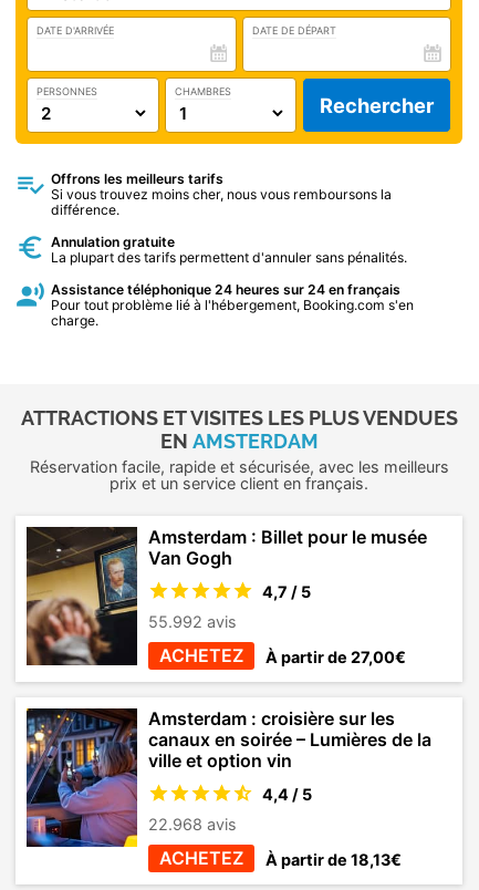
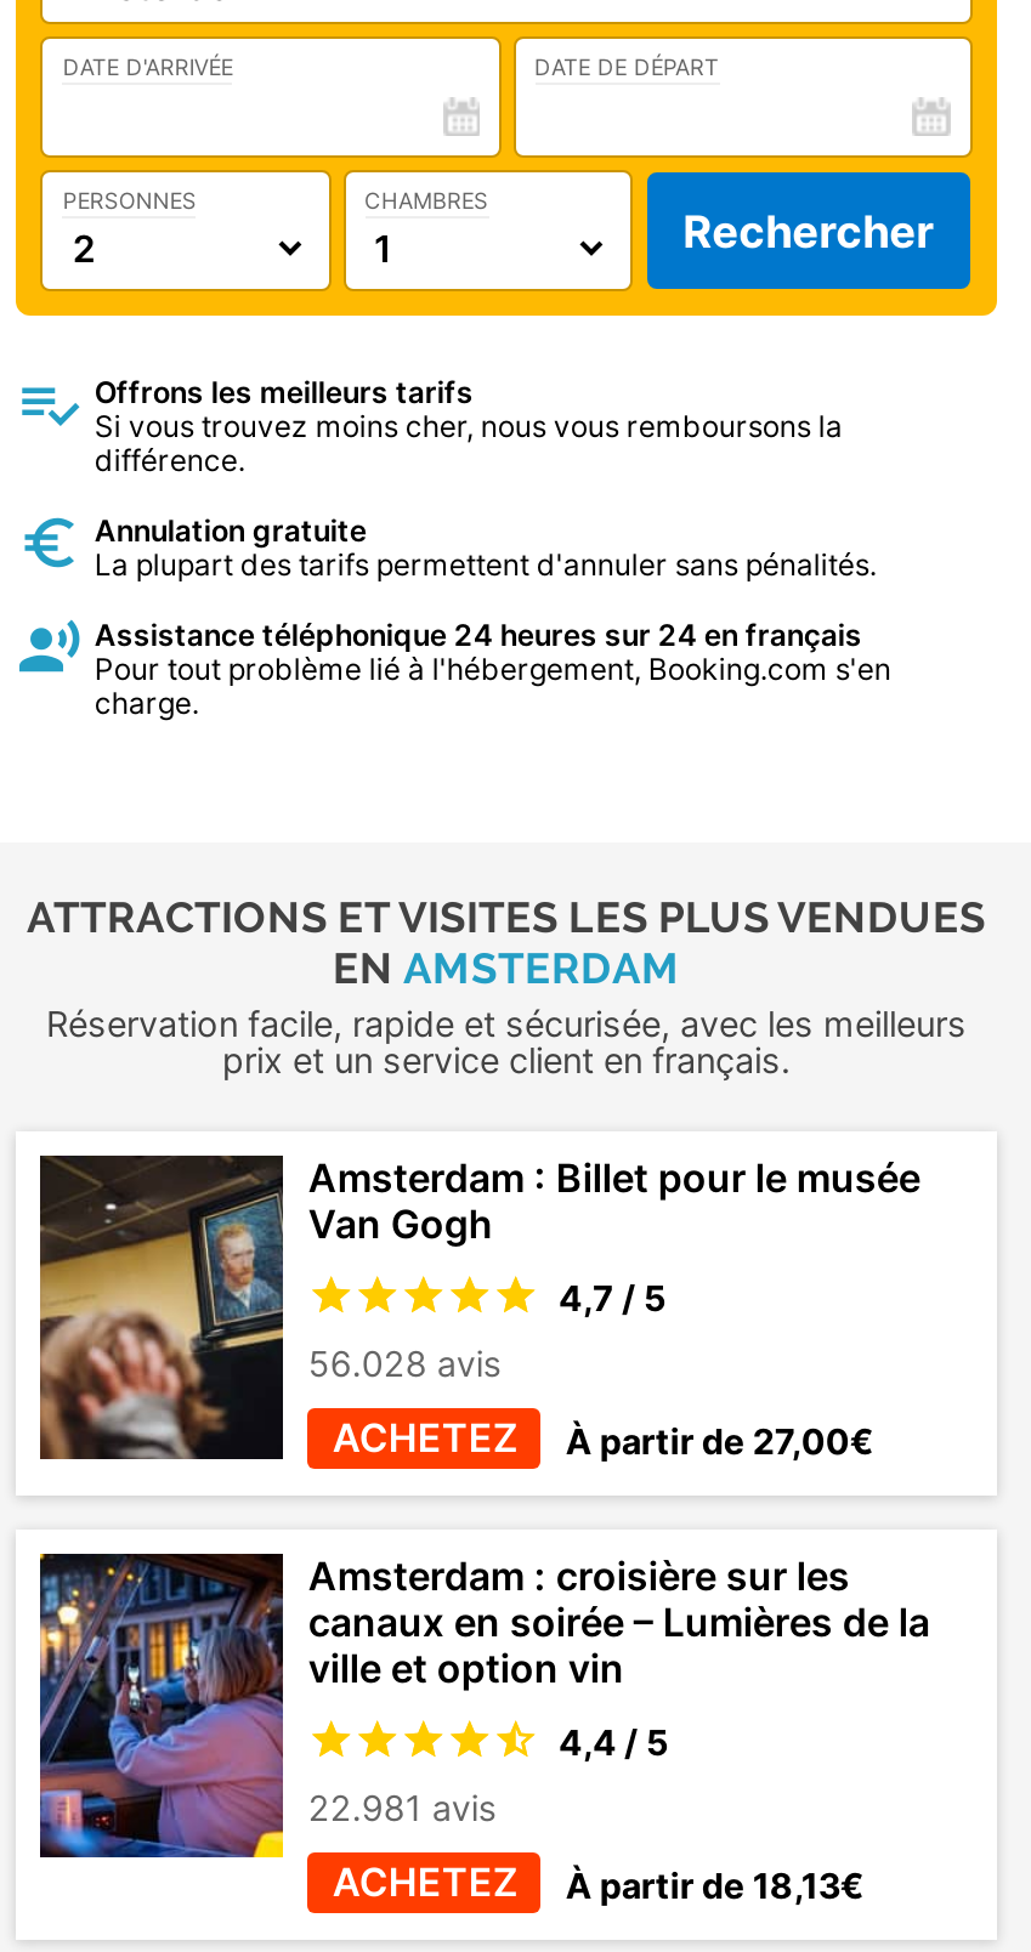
- 55.992 avis
+ 56.028 avis

- 22.968 avis
+ 22.981 avis
